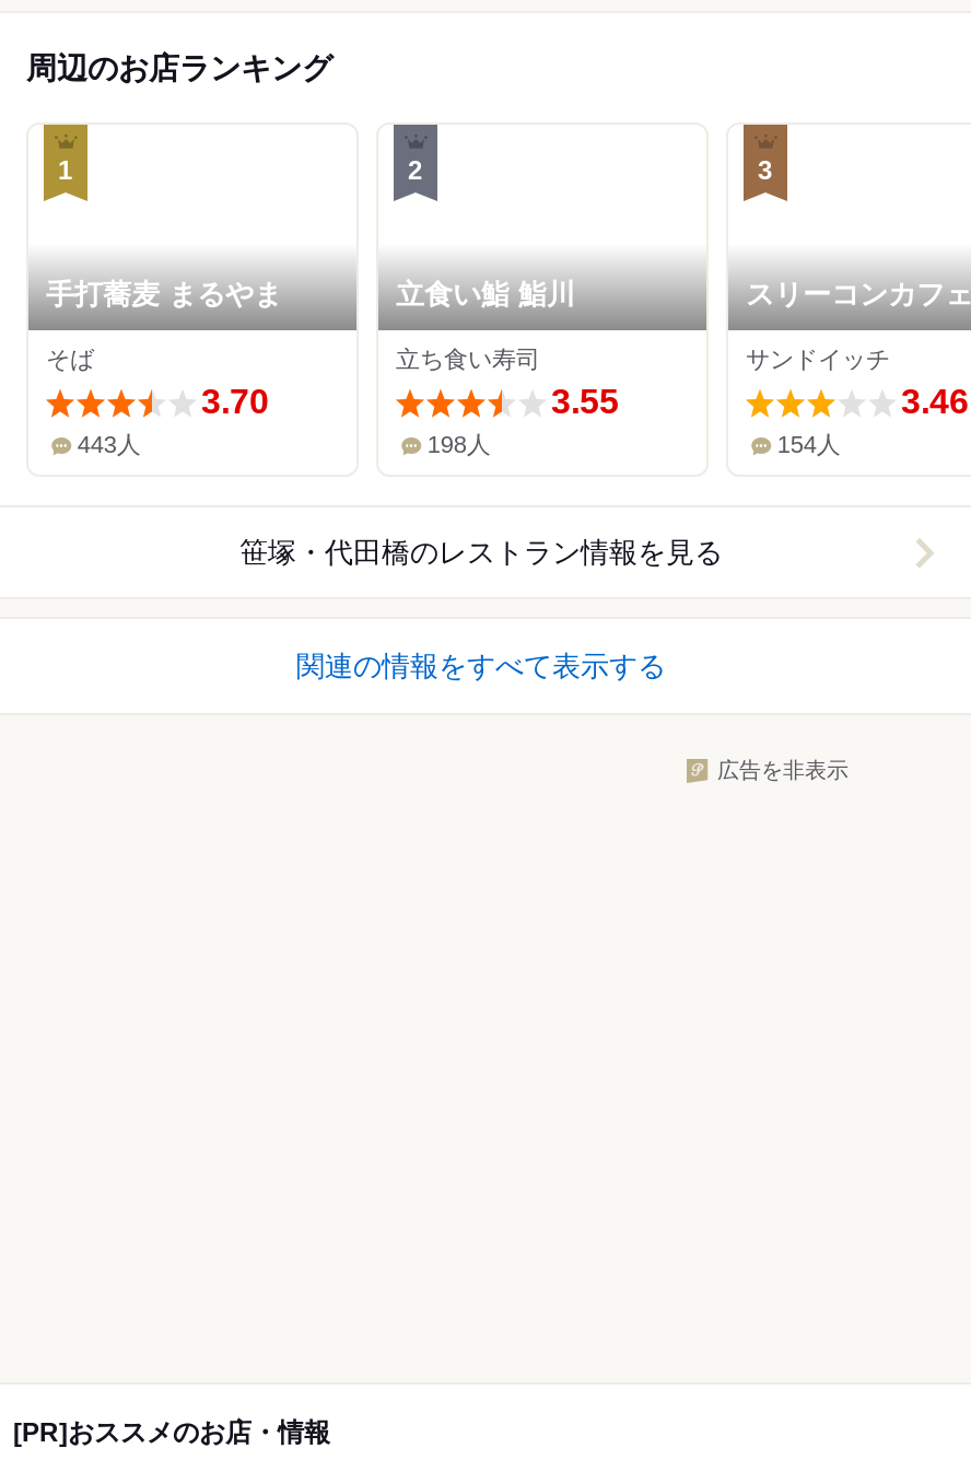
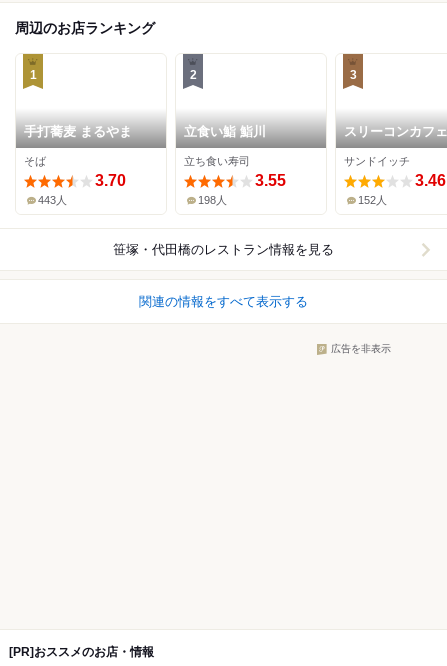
- 154人
+ 152人
